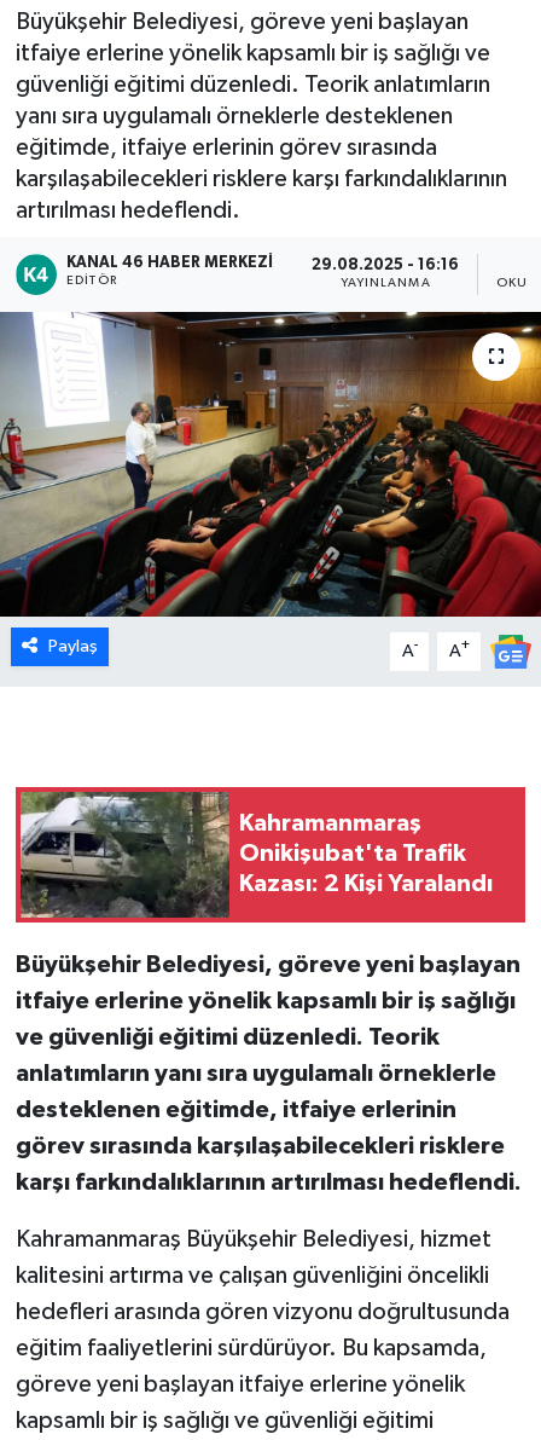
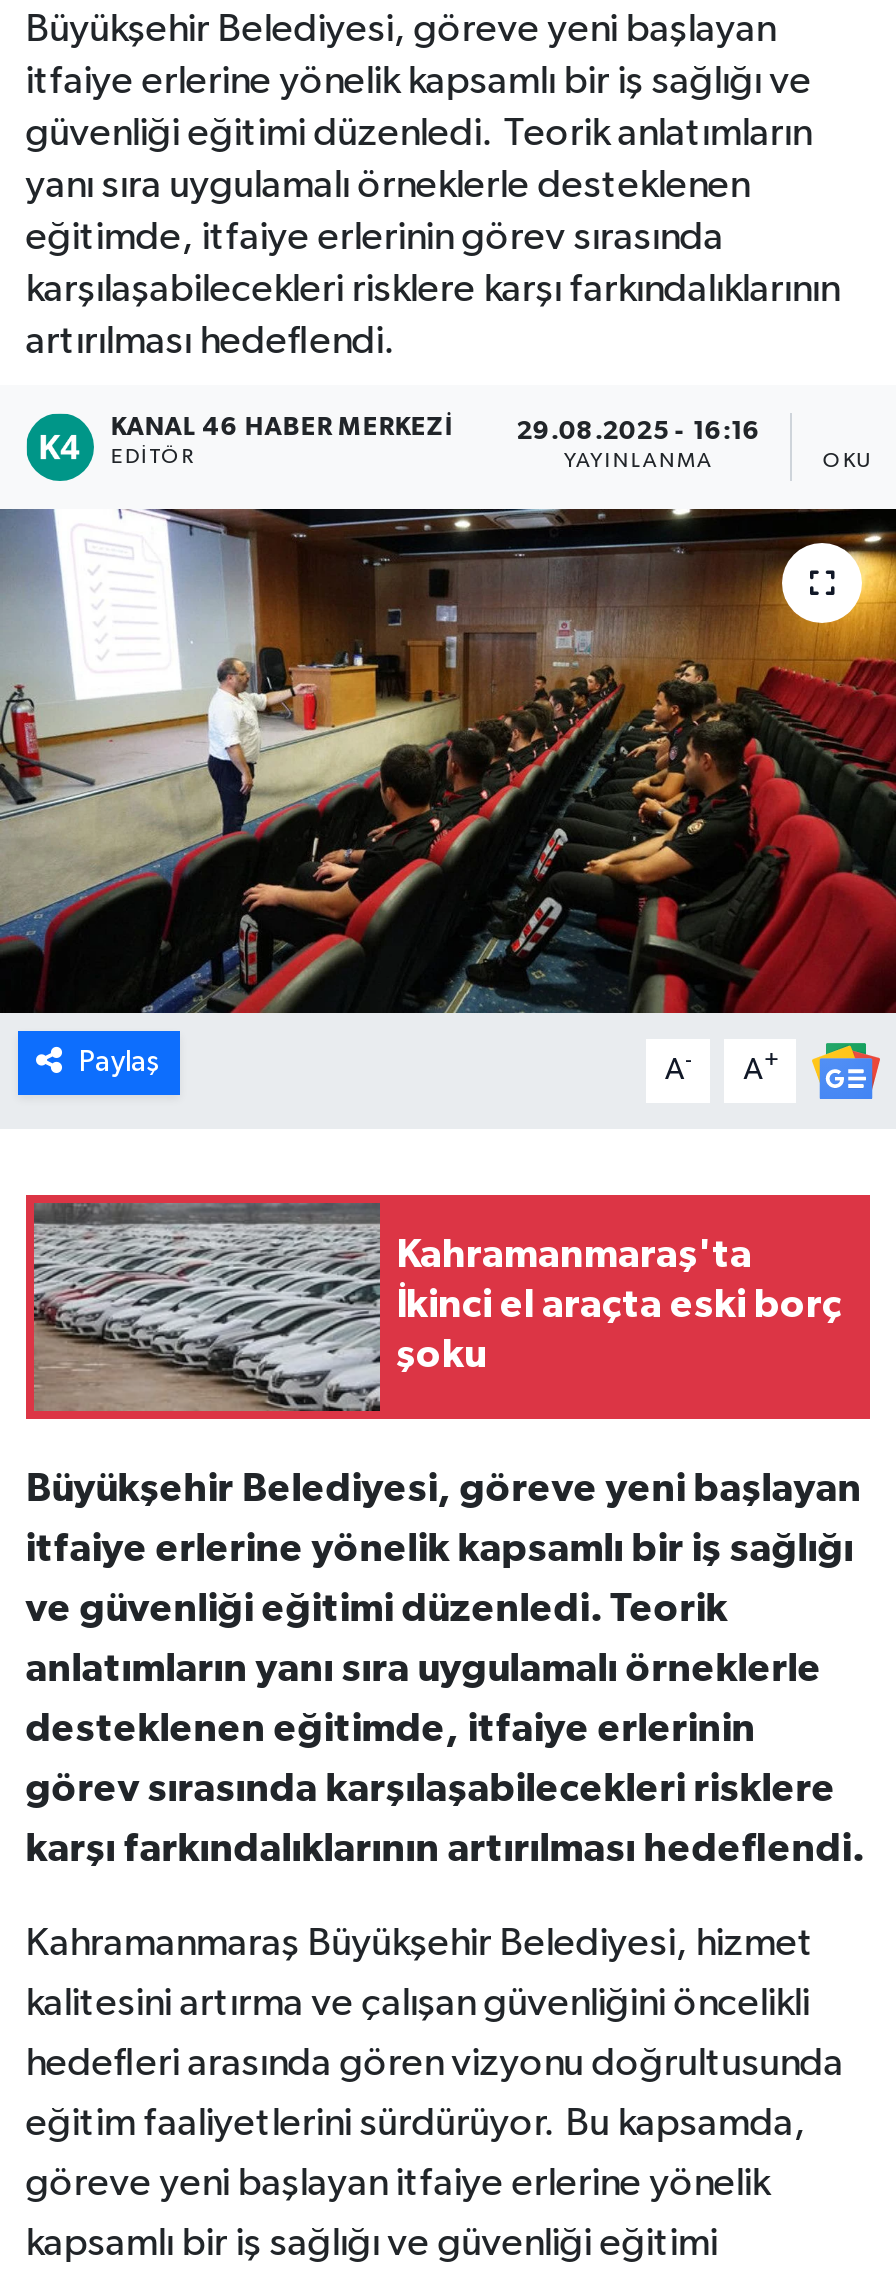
- [image]
- Kahramanmaraş
- Onikişubat'ta Trafik
- Kazası: 2 Kişi Yaralandı
+ [image]
+ Kahramanmaraş'ta
+ İkinci el araçta eski borç
+ şoku
